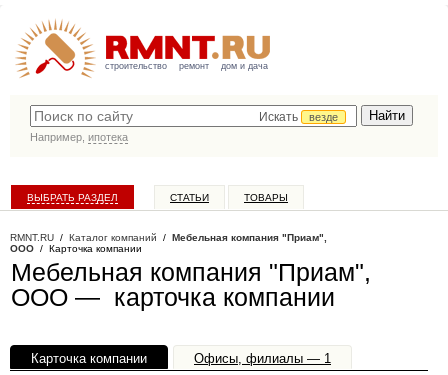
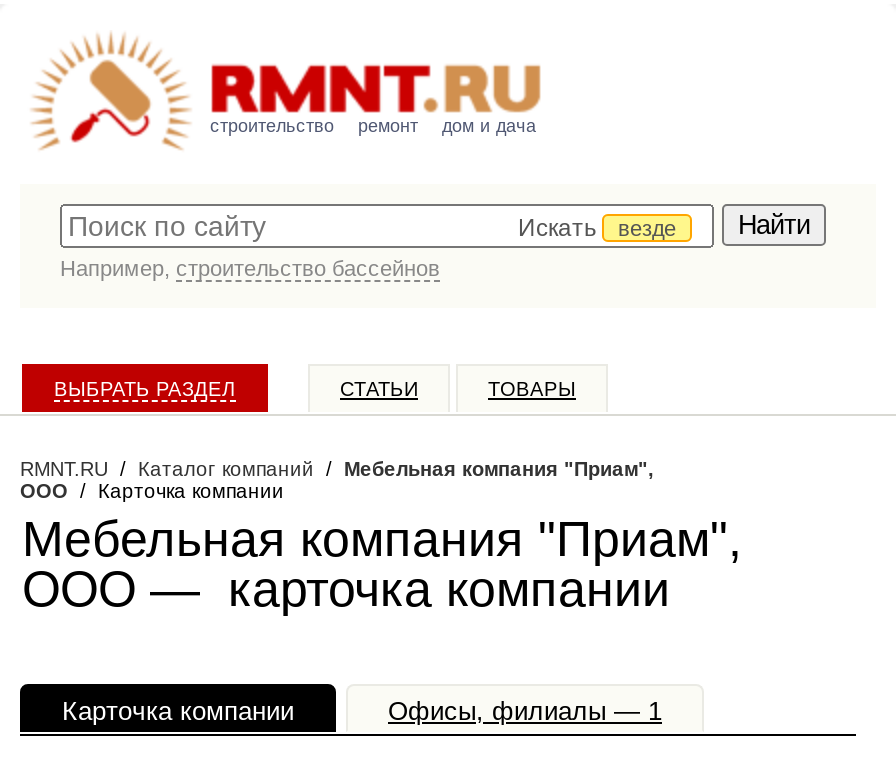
- Например, ипотека
+ Например, строительство бассейнов
